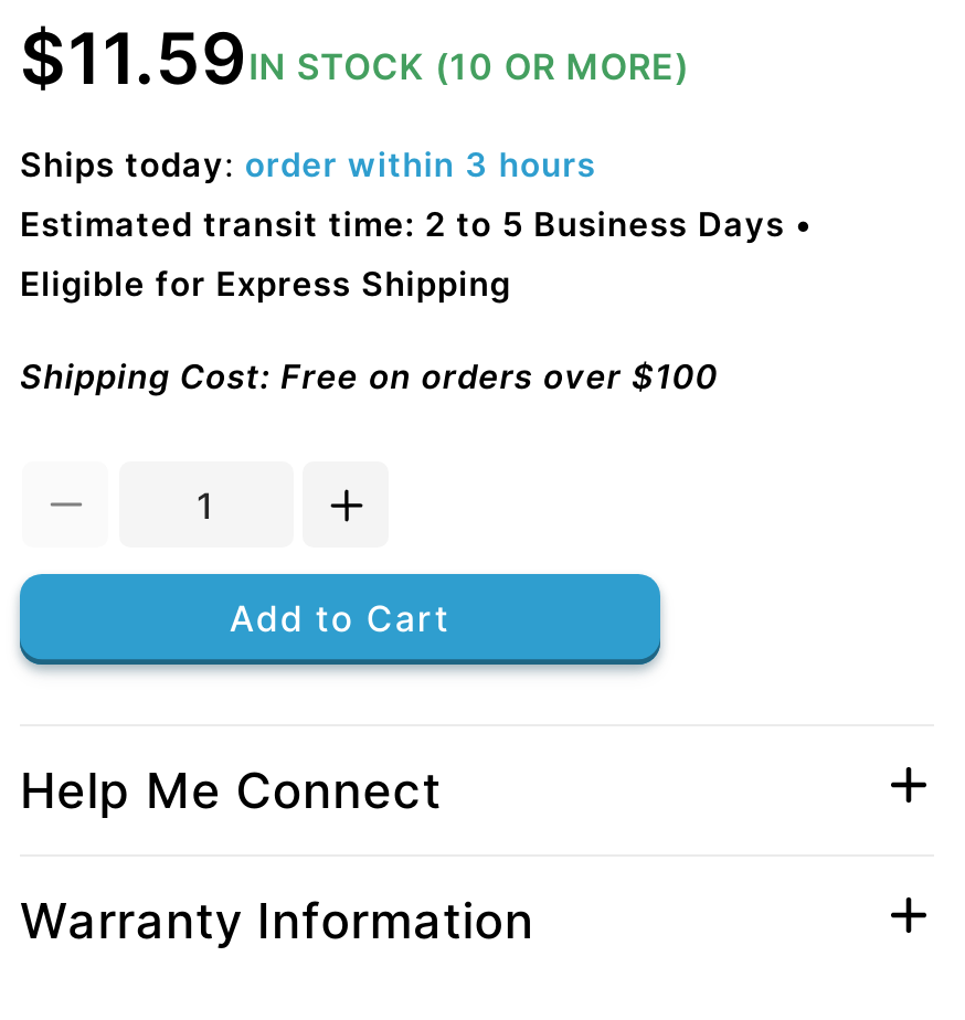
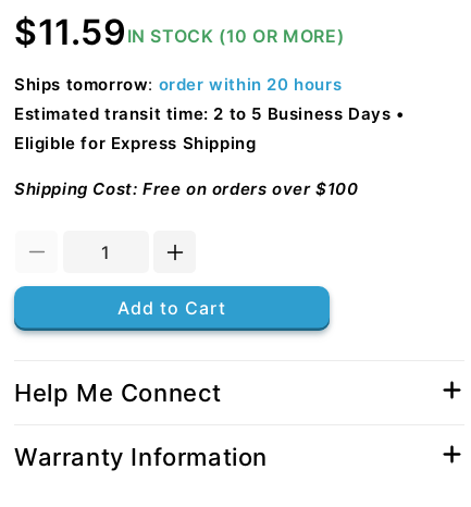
- Ships today: order within 3 hours
+ Ships tomorrow: order within 20 hours
